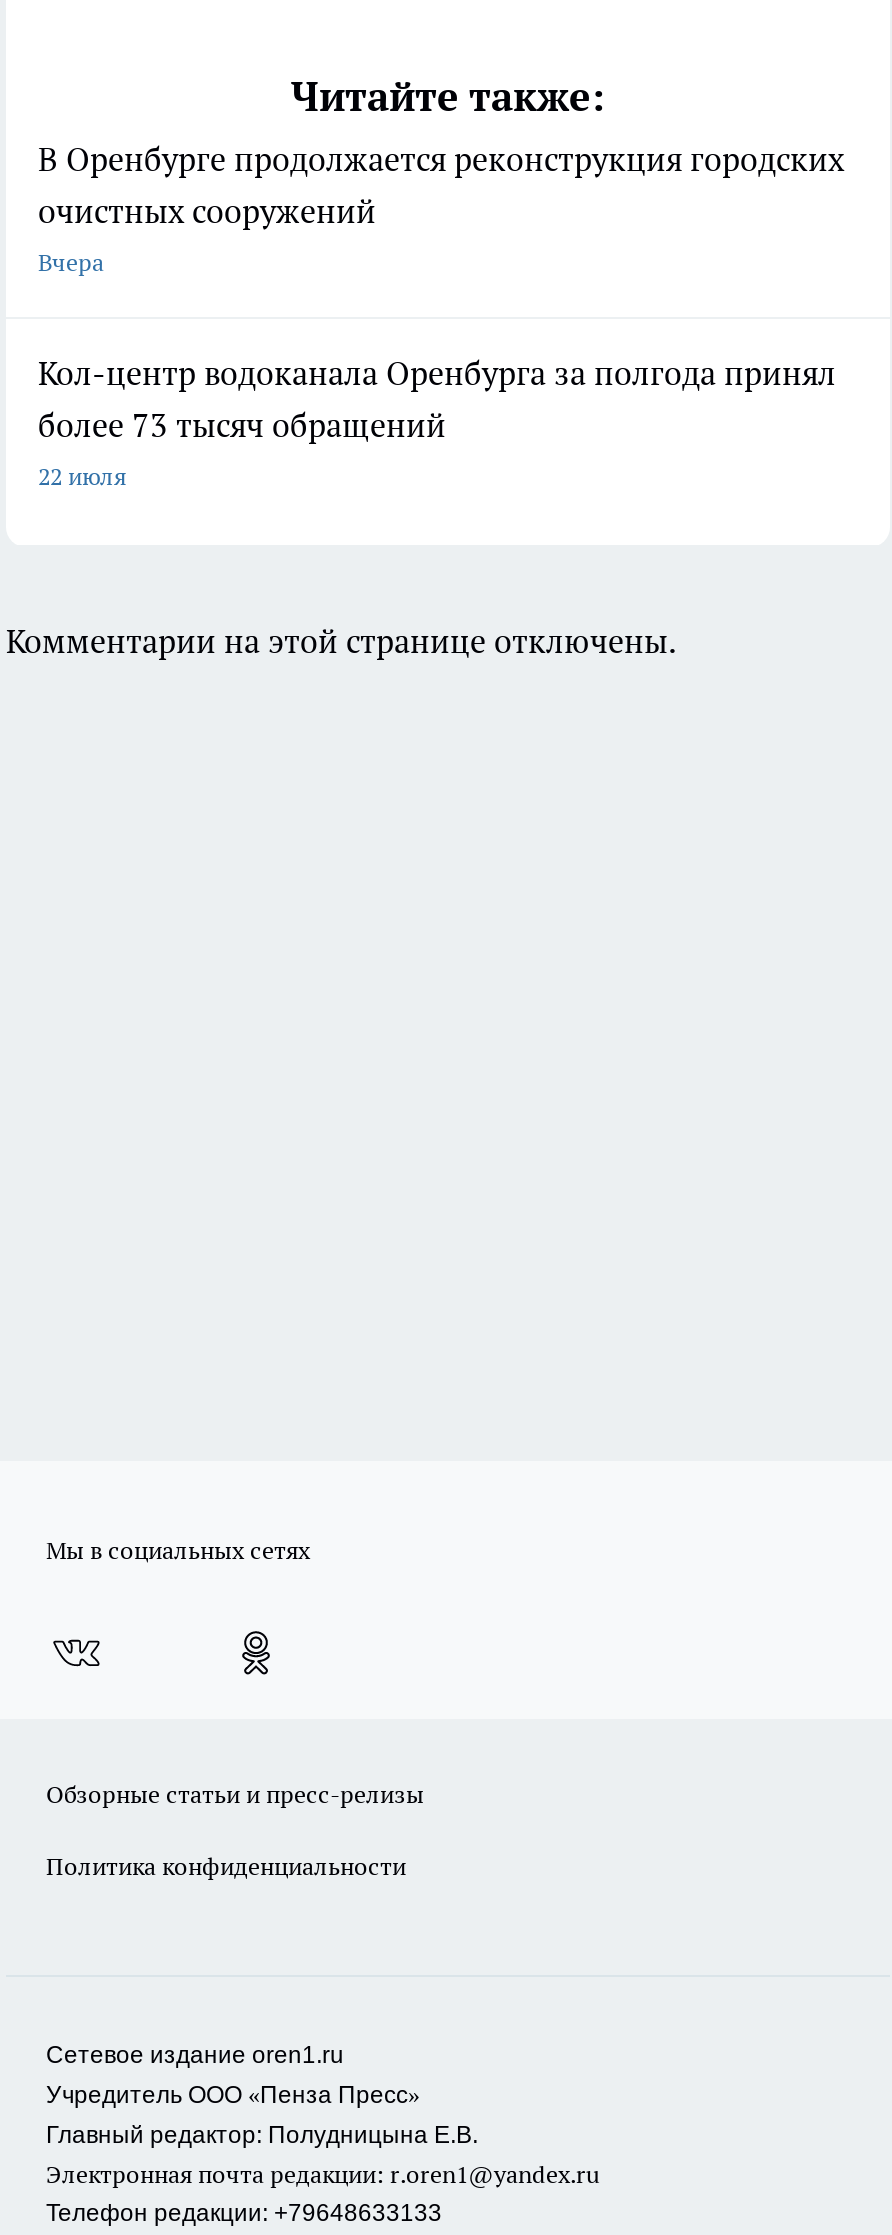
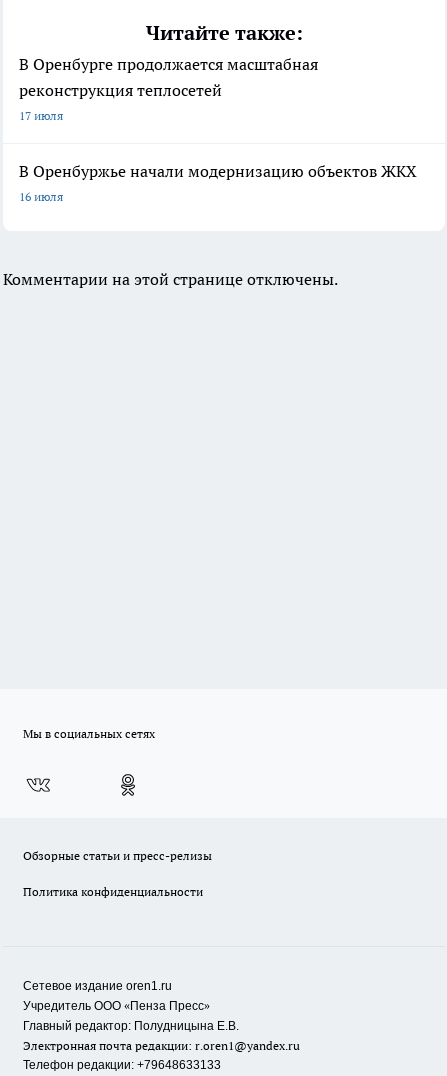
- В Оренбурге продолжается реконструкция городских
- очистных сооружений
- Вчера
+ В Оренбурге продолжается масштабная
+ реконструкция теплосетей
+ 17 июля

- Кол-центр водоканала Оренбурга за полгода принял
- более 73 тысяч обращений
- 22 июля
+ В Оренбуржье начали модернизацию объектов ЖКХ
+ 16 июля
